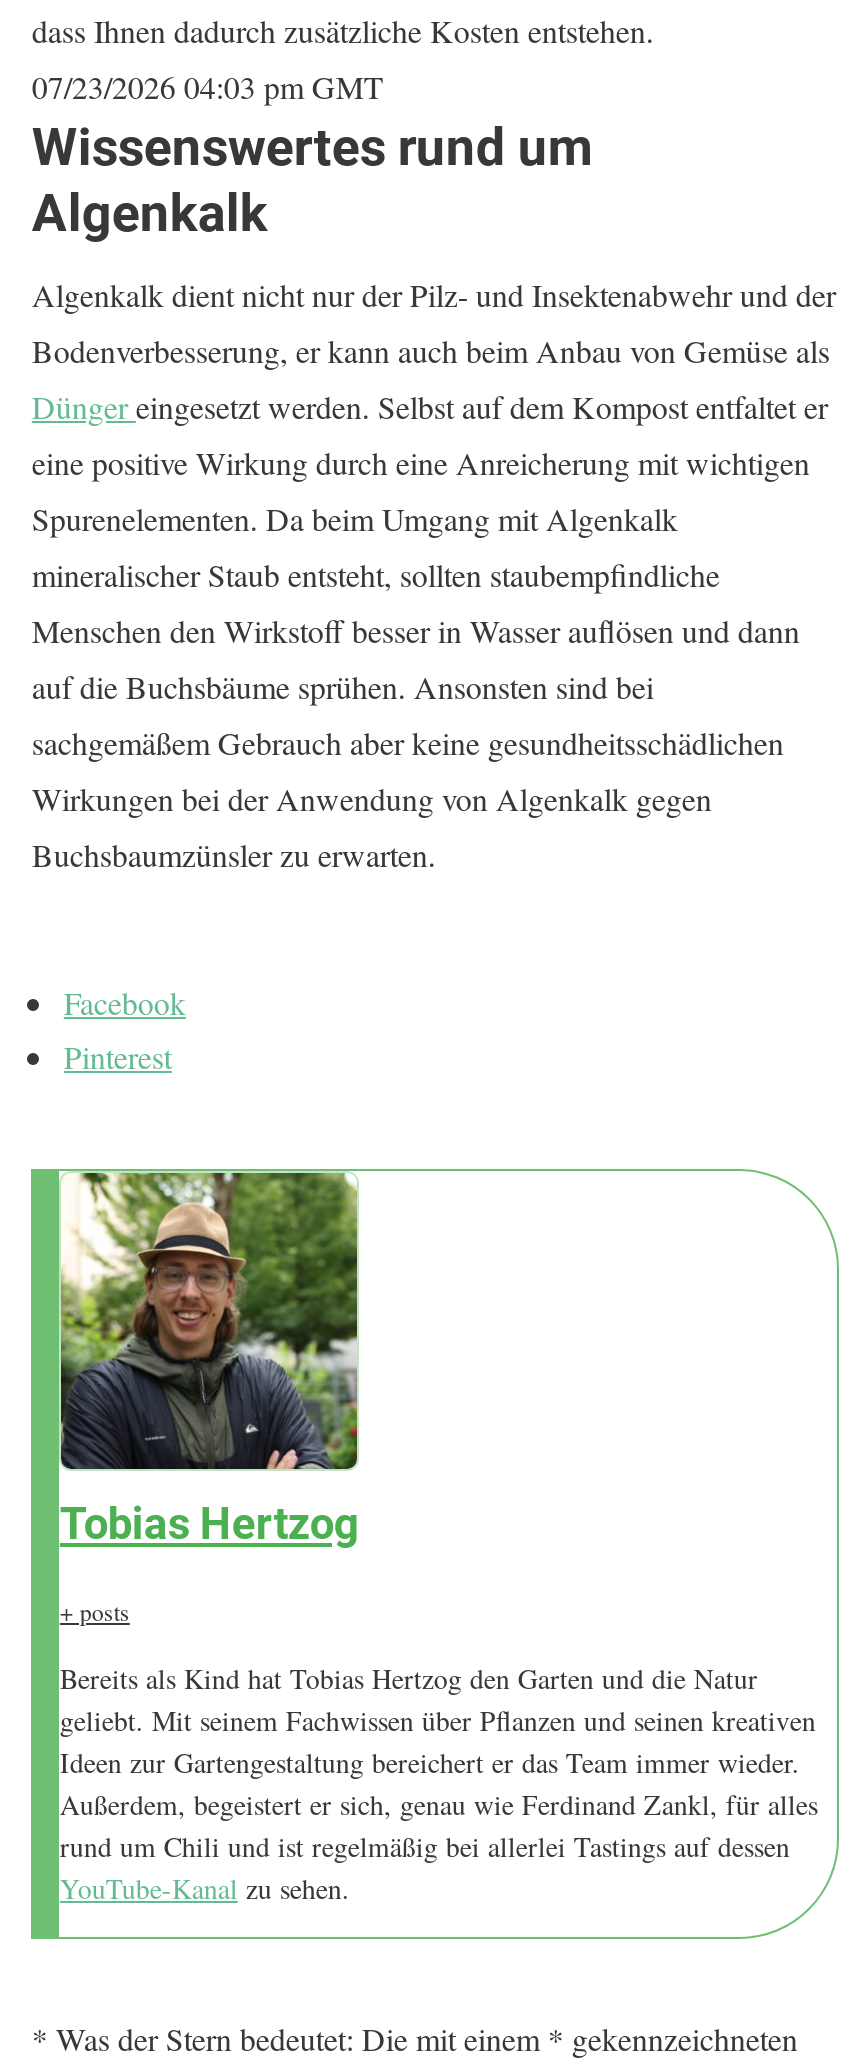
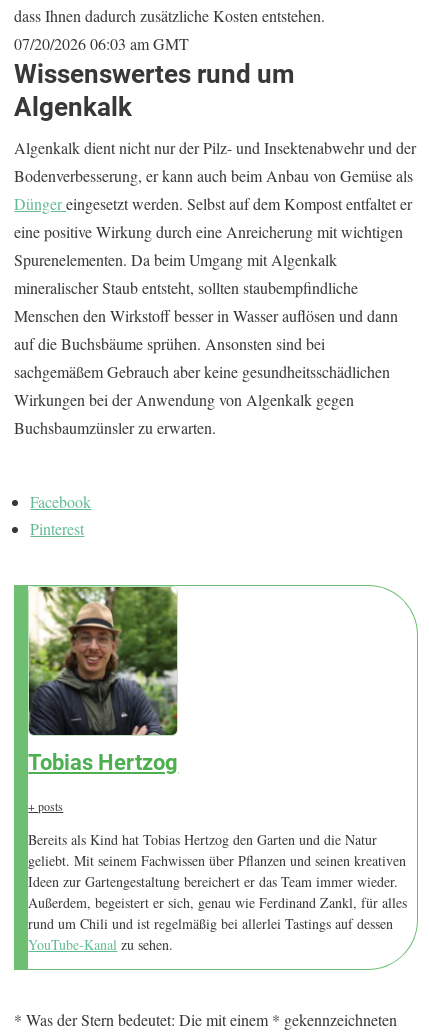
- 07/23/2026 04:03 pm GMT
+ 07/20/2026 06:03 am GMT
